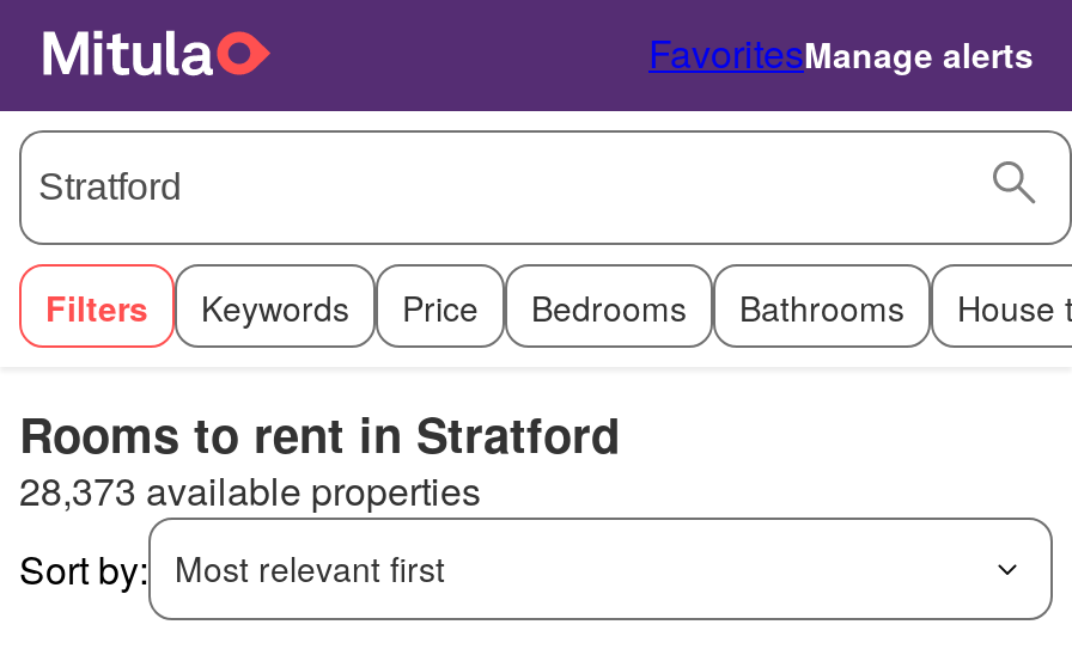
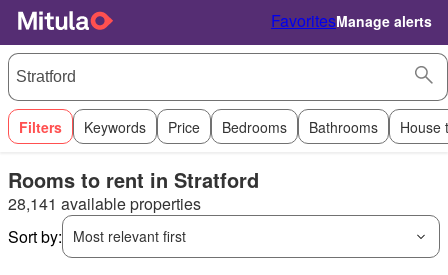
- 28,373 available properties
+ 28,141 available properties
